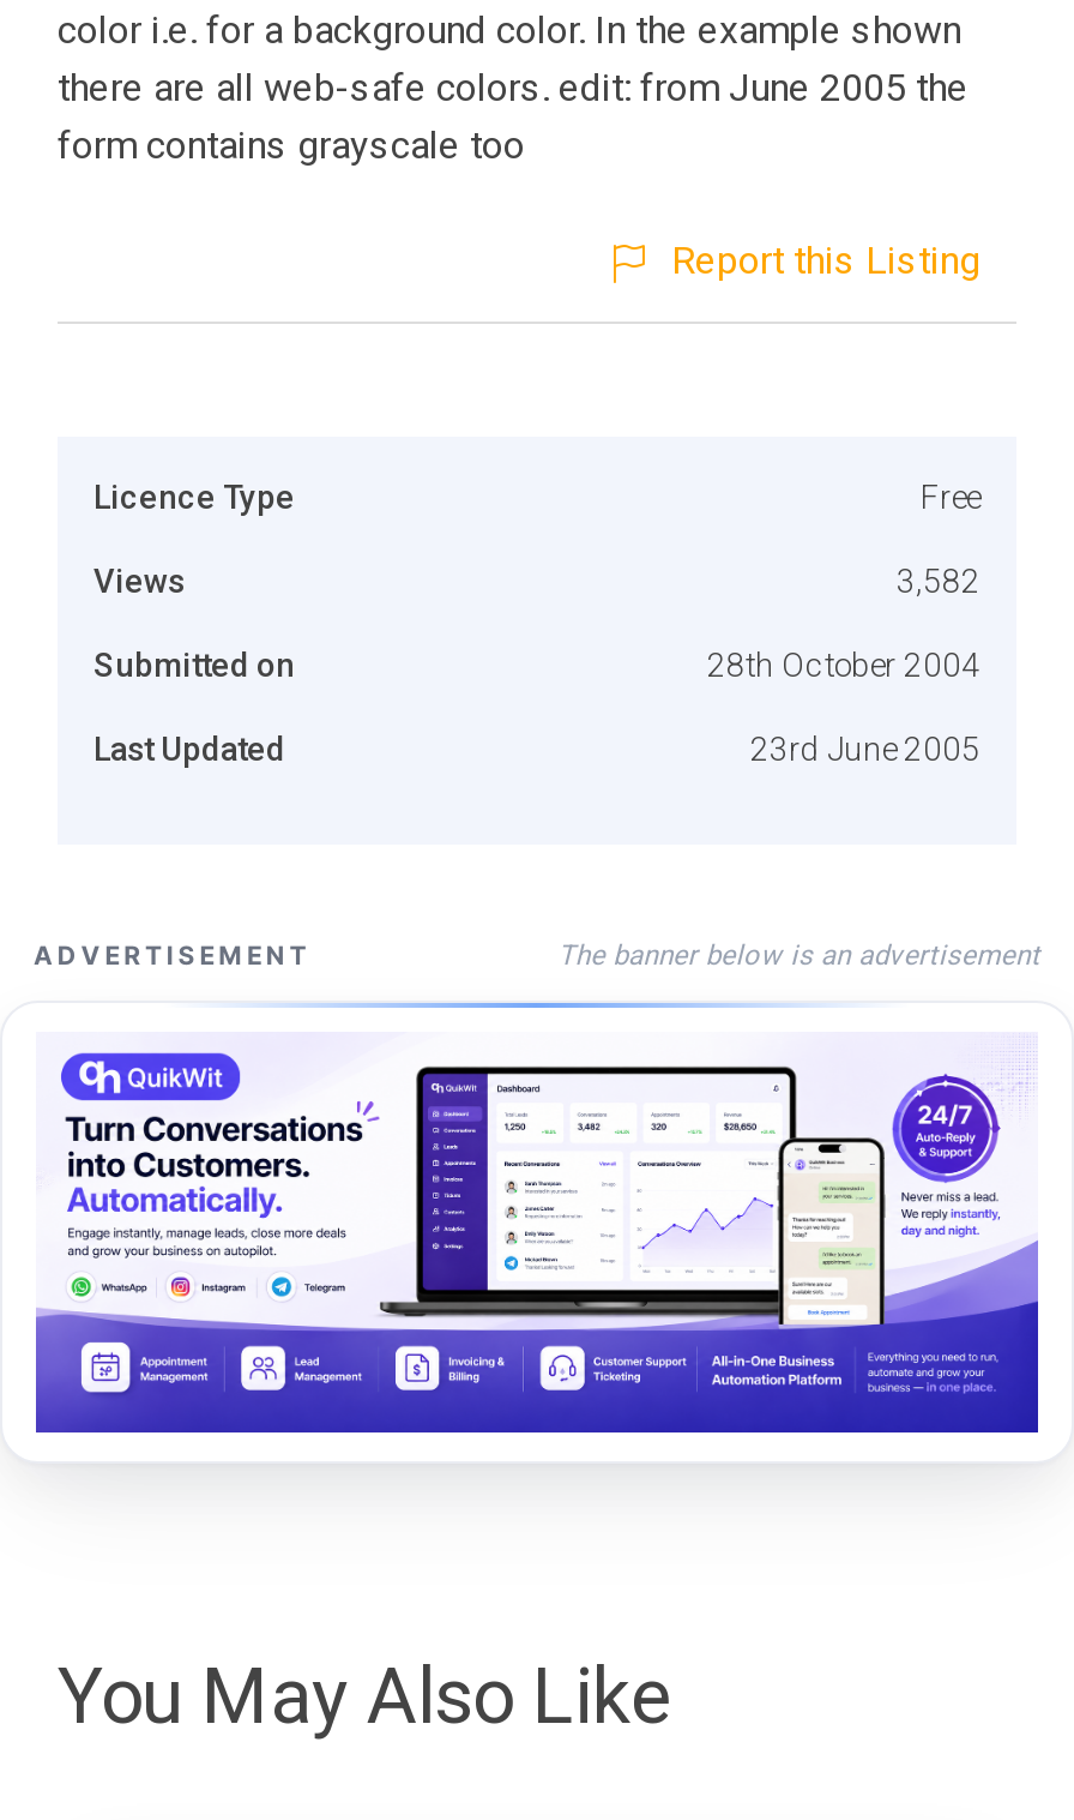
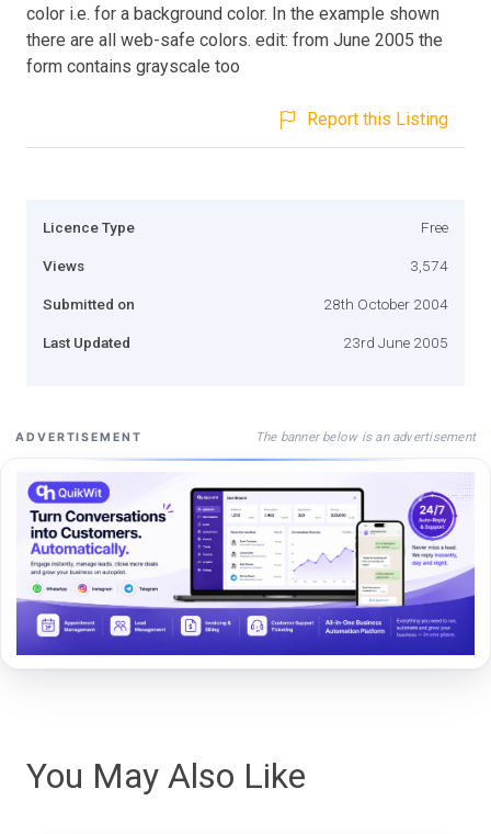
- 3,582
+ 3,574
